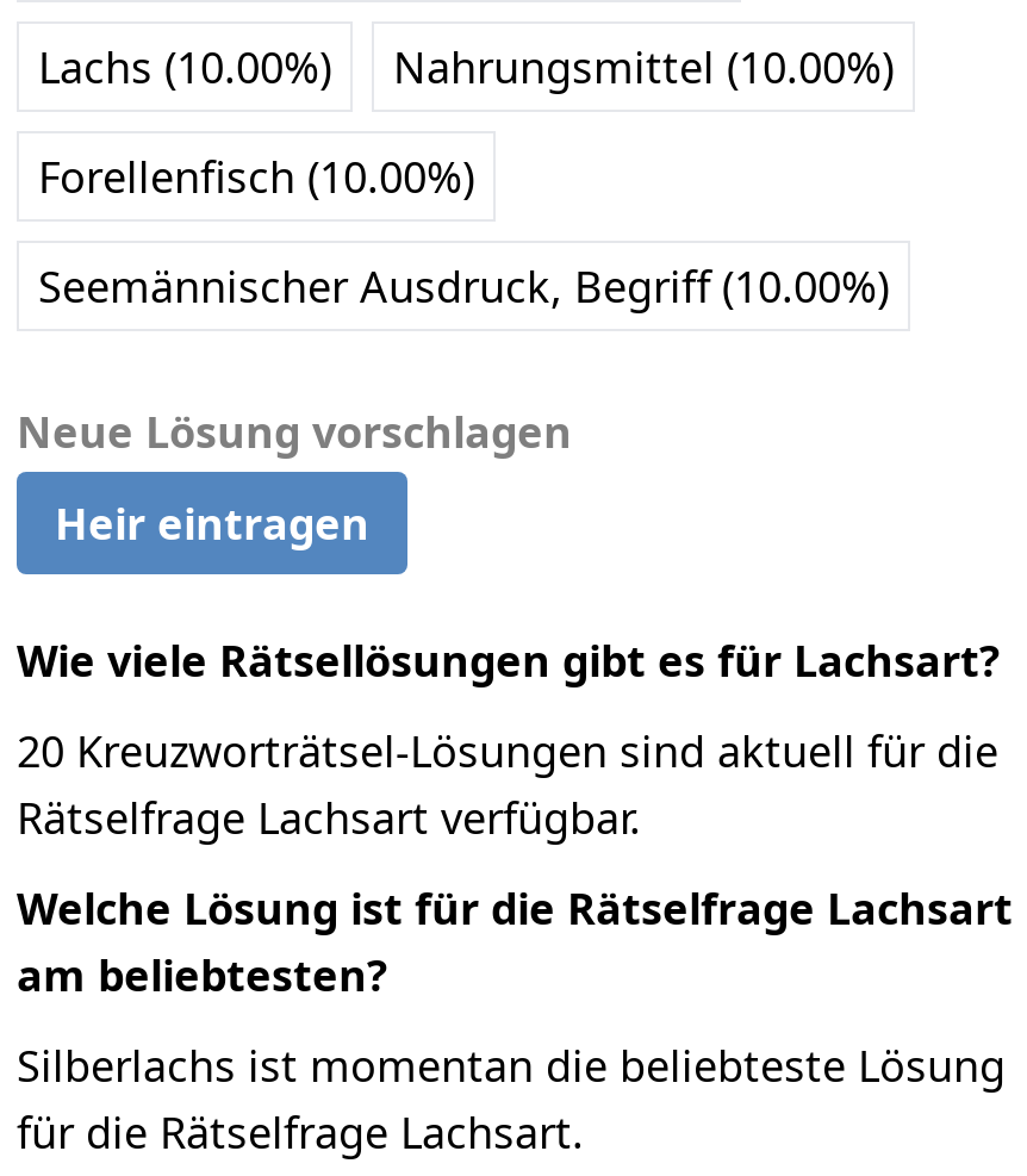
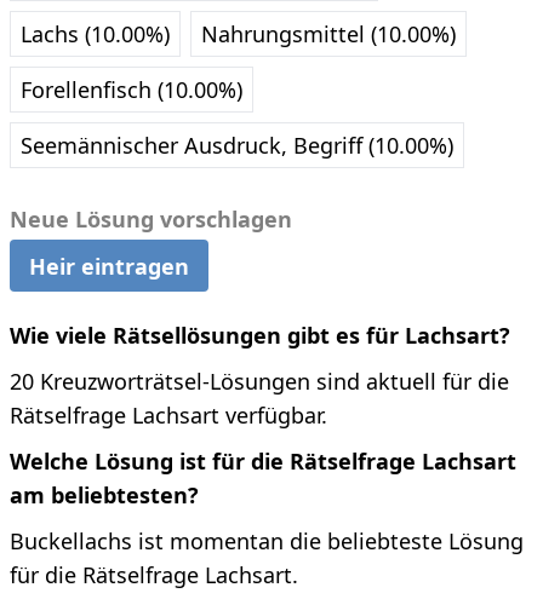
- Silberlachs ist momentan die beliebteste Lösung
+ Buckellachs ist momentan die beliebteste Lösung
